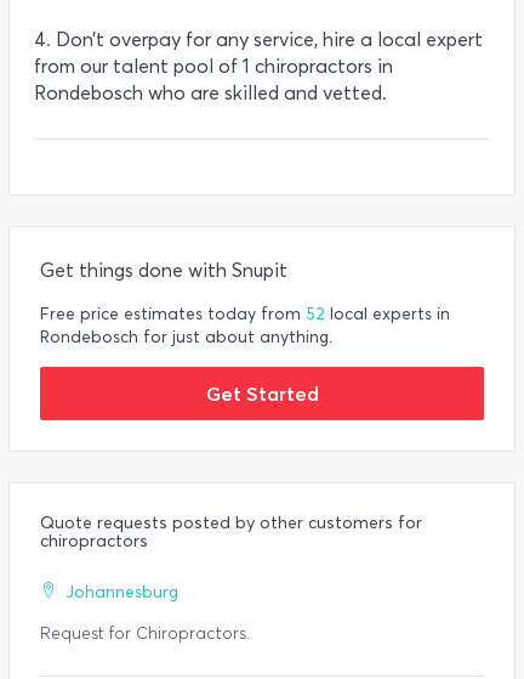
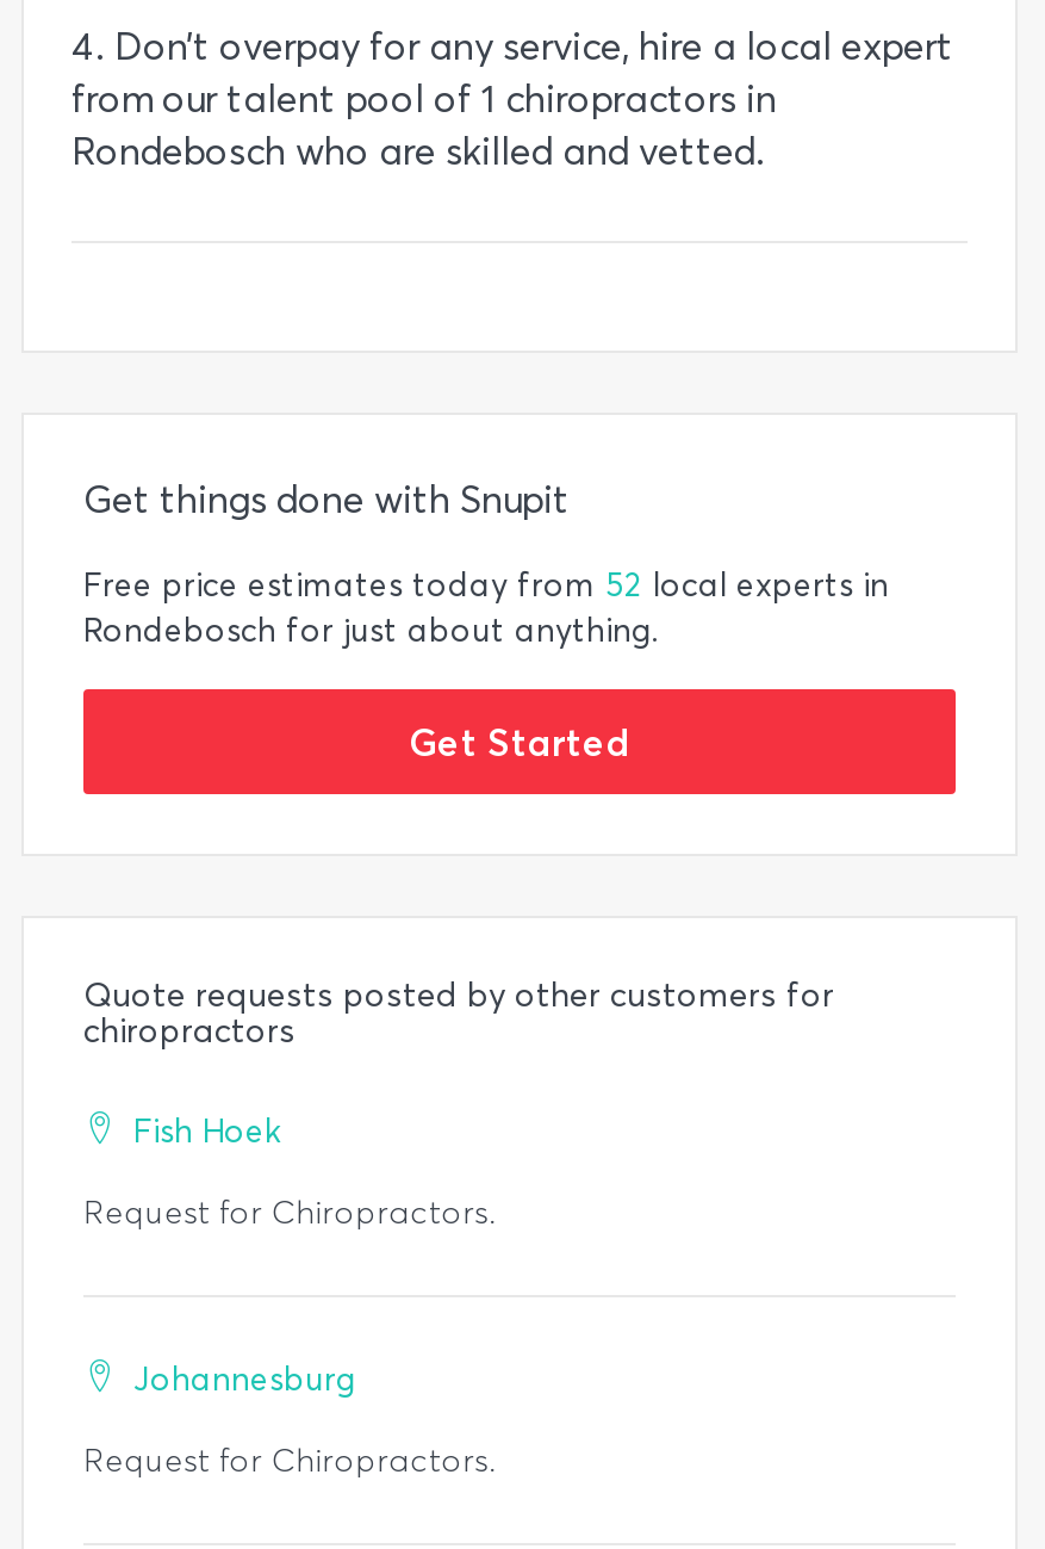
+ Fish Hoek
+ Request for Chiropractors.
